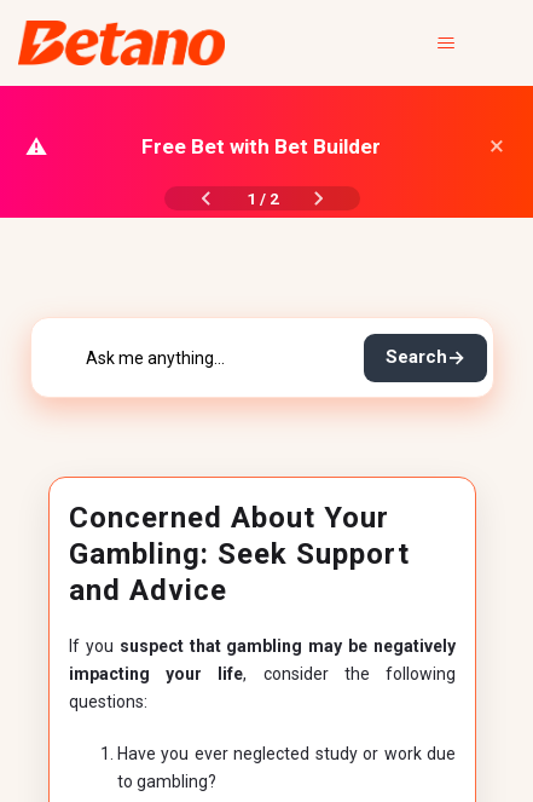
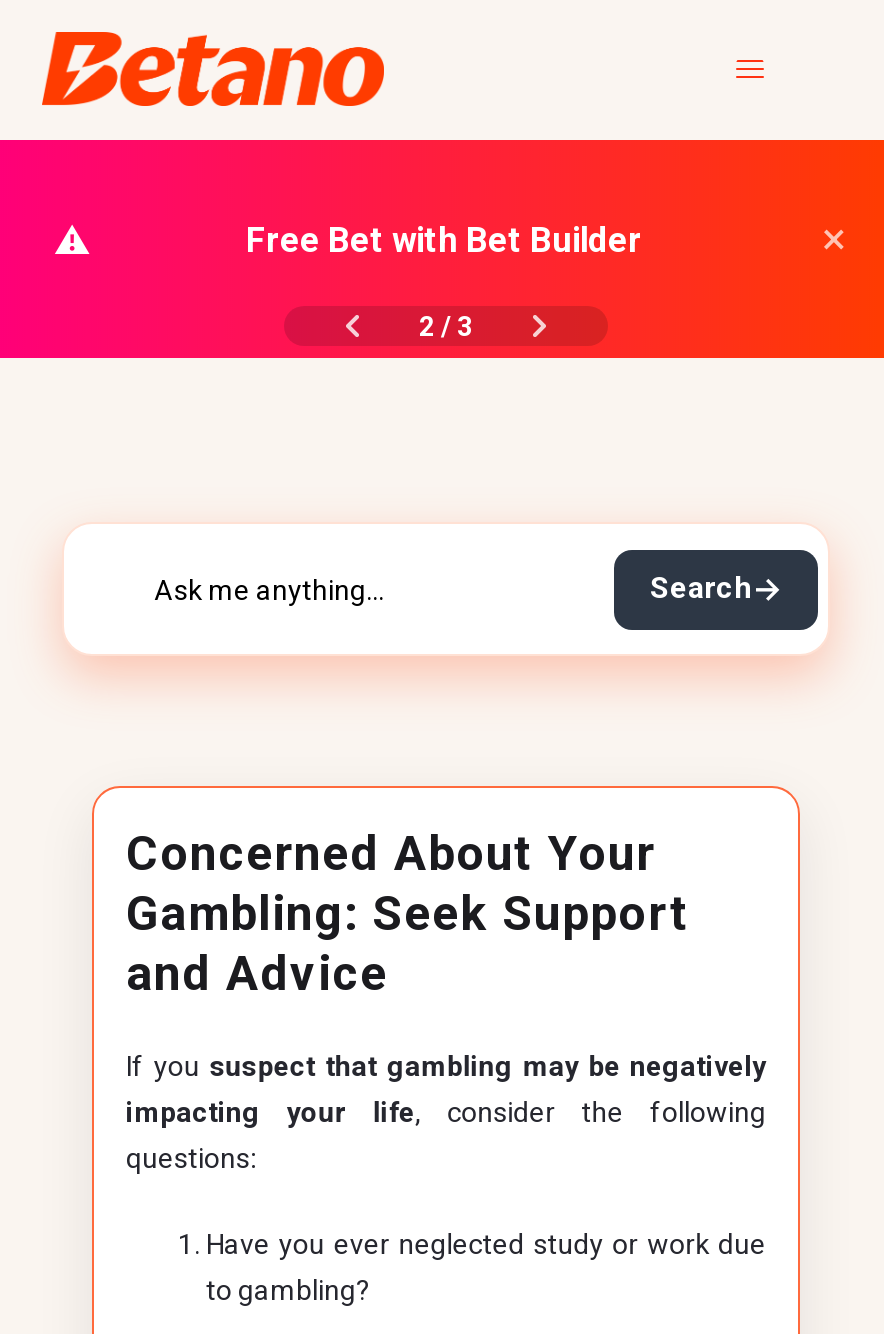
- 1 / 2
+ 2 / 3
